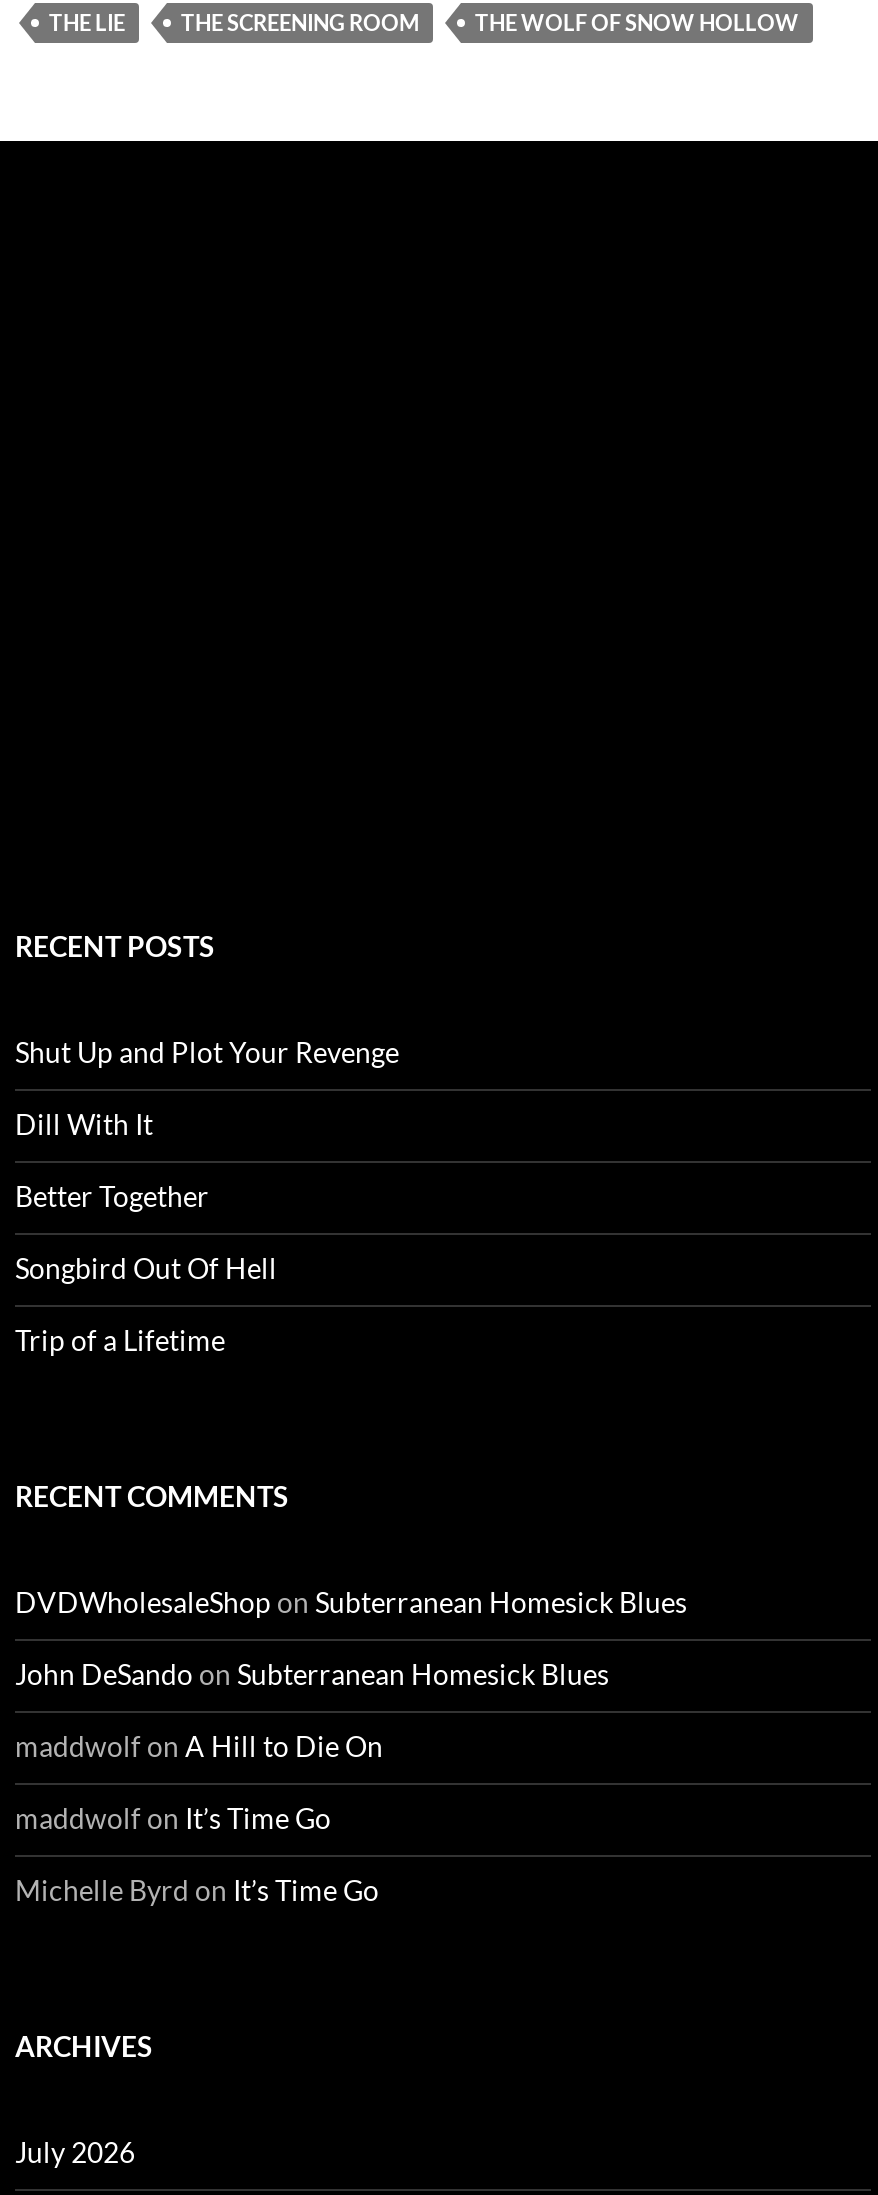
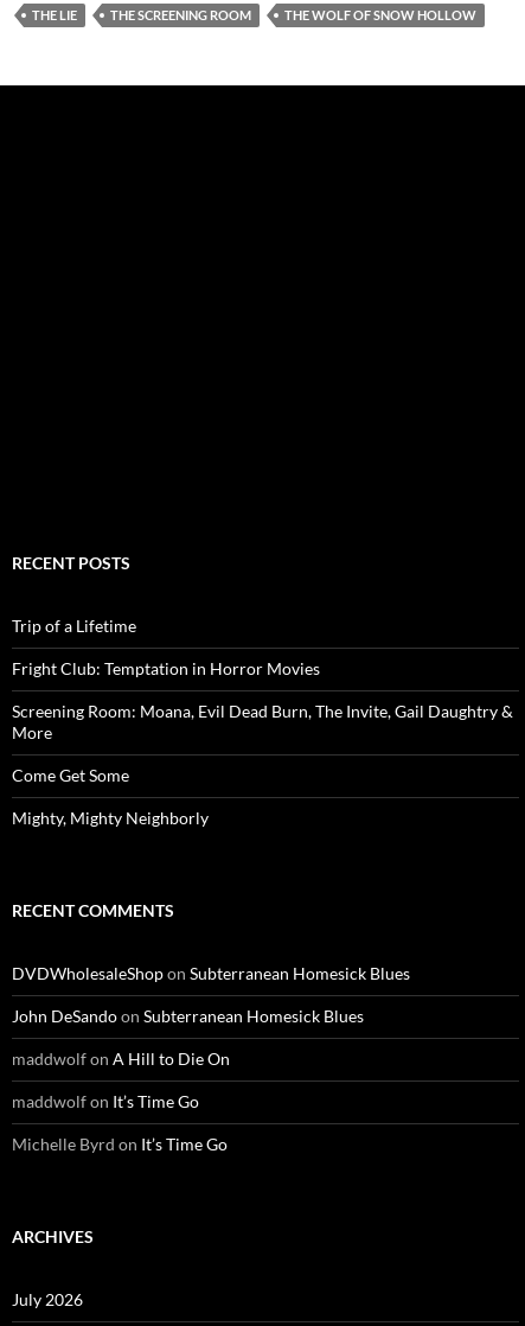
- Shut Up and Plot Your Revenge
- Dill With It
- Better Together
- Songbird Out Of Hell

moved up: Trip of a Lifetime

+ Fright Club: Temptation in Horror Movies
+ Screening Room: Moana, Evil Dead Burn, The Invite, Gail Daughtry &
+ More
+ Come Get Some
+ Mighty, Mighty Neighborly
